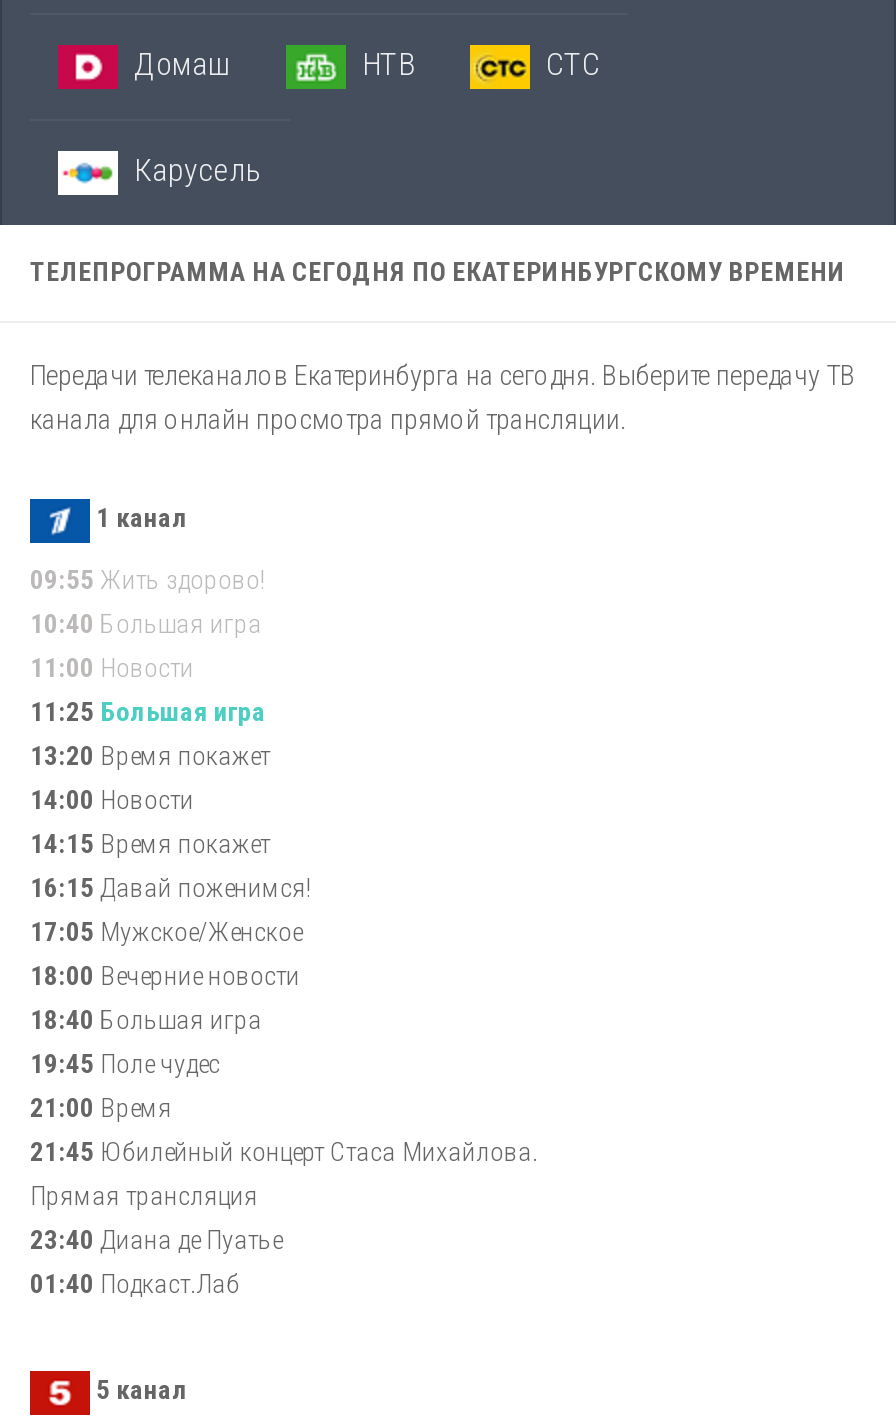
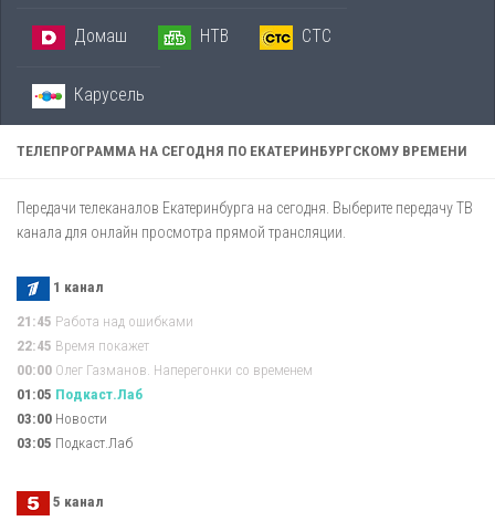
- 09:55 Жить здорово!
- 10:40 Большая игра
- 11:00 Новости
- 11:25 Большая игра
- 13:20 Время покажет
- 14:00 Новости
- 14:15 Время покажет
- 16:15 Давай поженимся!
- 17:05 Мужское/Женское
- 18:00 Вечерние новости
- 18:40 Большая игра
- 19:45 Поле чудес
- 21:00 Время
- 21:45 Юбилейный концерт Стаса Михайлова.
- Прямая трансляция
- 23:40 Диана де Пуатье
- 01:40 Подкаст.Лаб
+ 21:45 Работа над ошибками
+ 22:45 Время покажет
+ 00:00 Олег Газманов. Наперегонки со временем
+ 01:05 Подкаст.Лаб
+ 03:00 Новости
+ 03:05 Подкаст.Лаб
